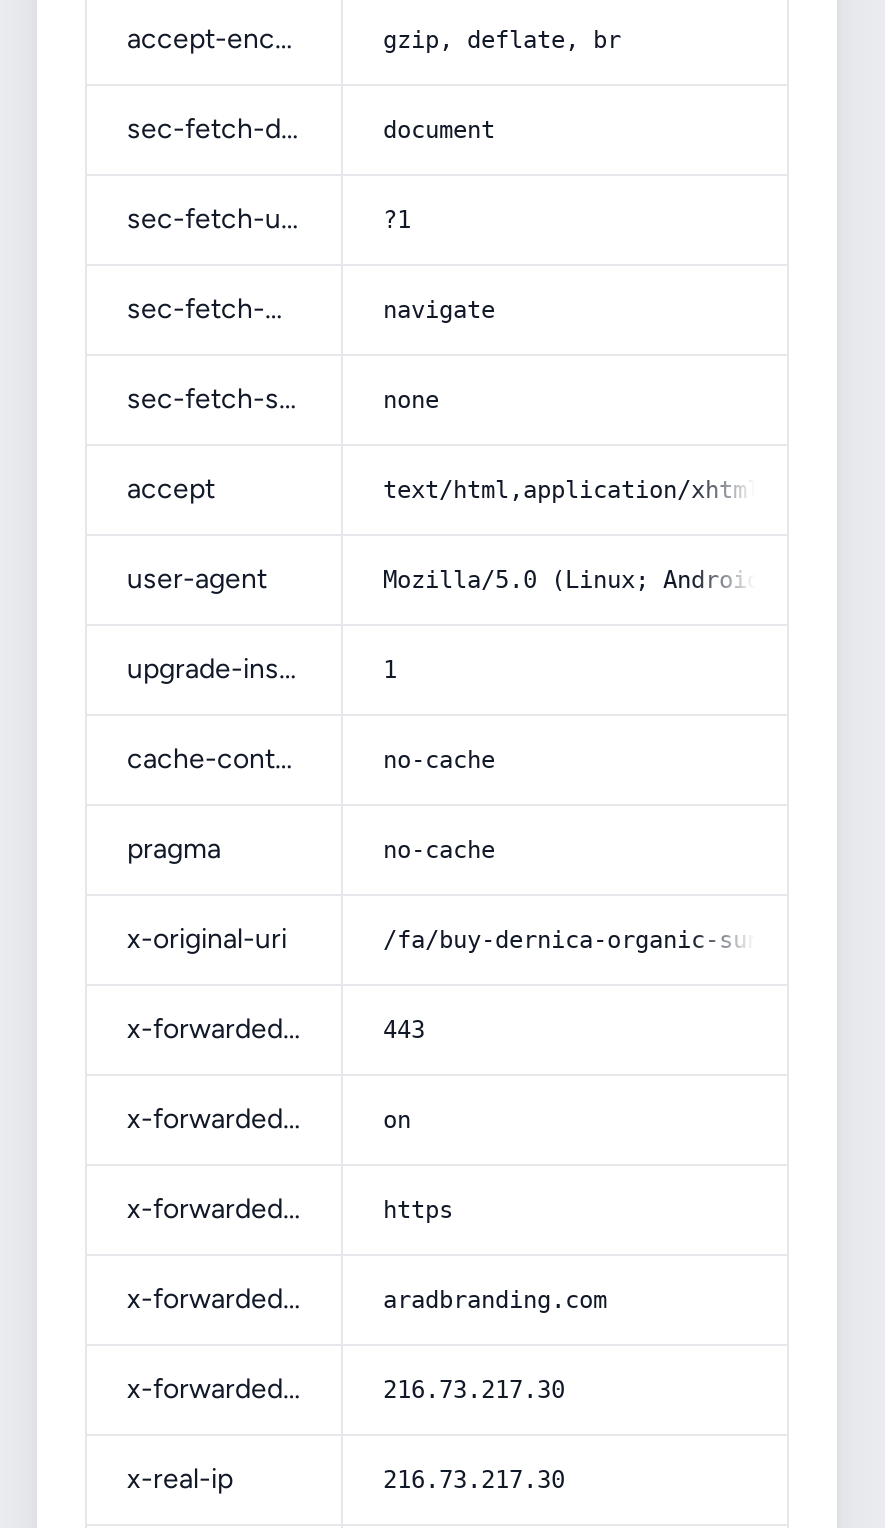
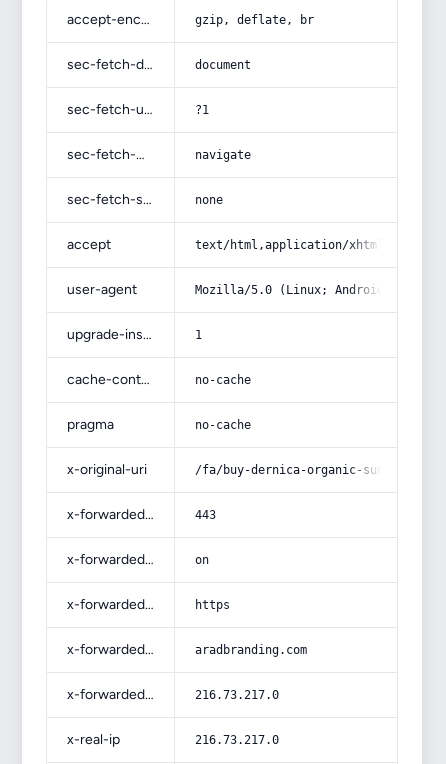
- 216.73.217.30
+ 216.73.217.0

- 216.73.217.30
+ 216.73.217.0
